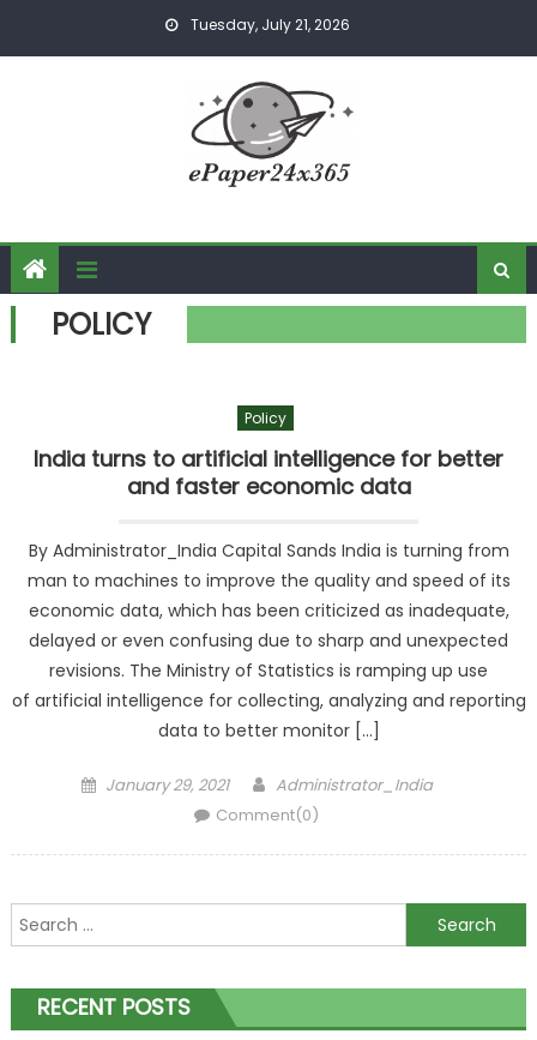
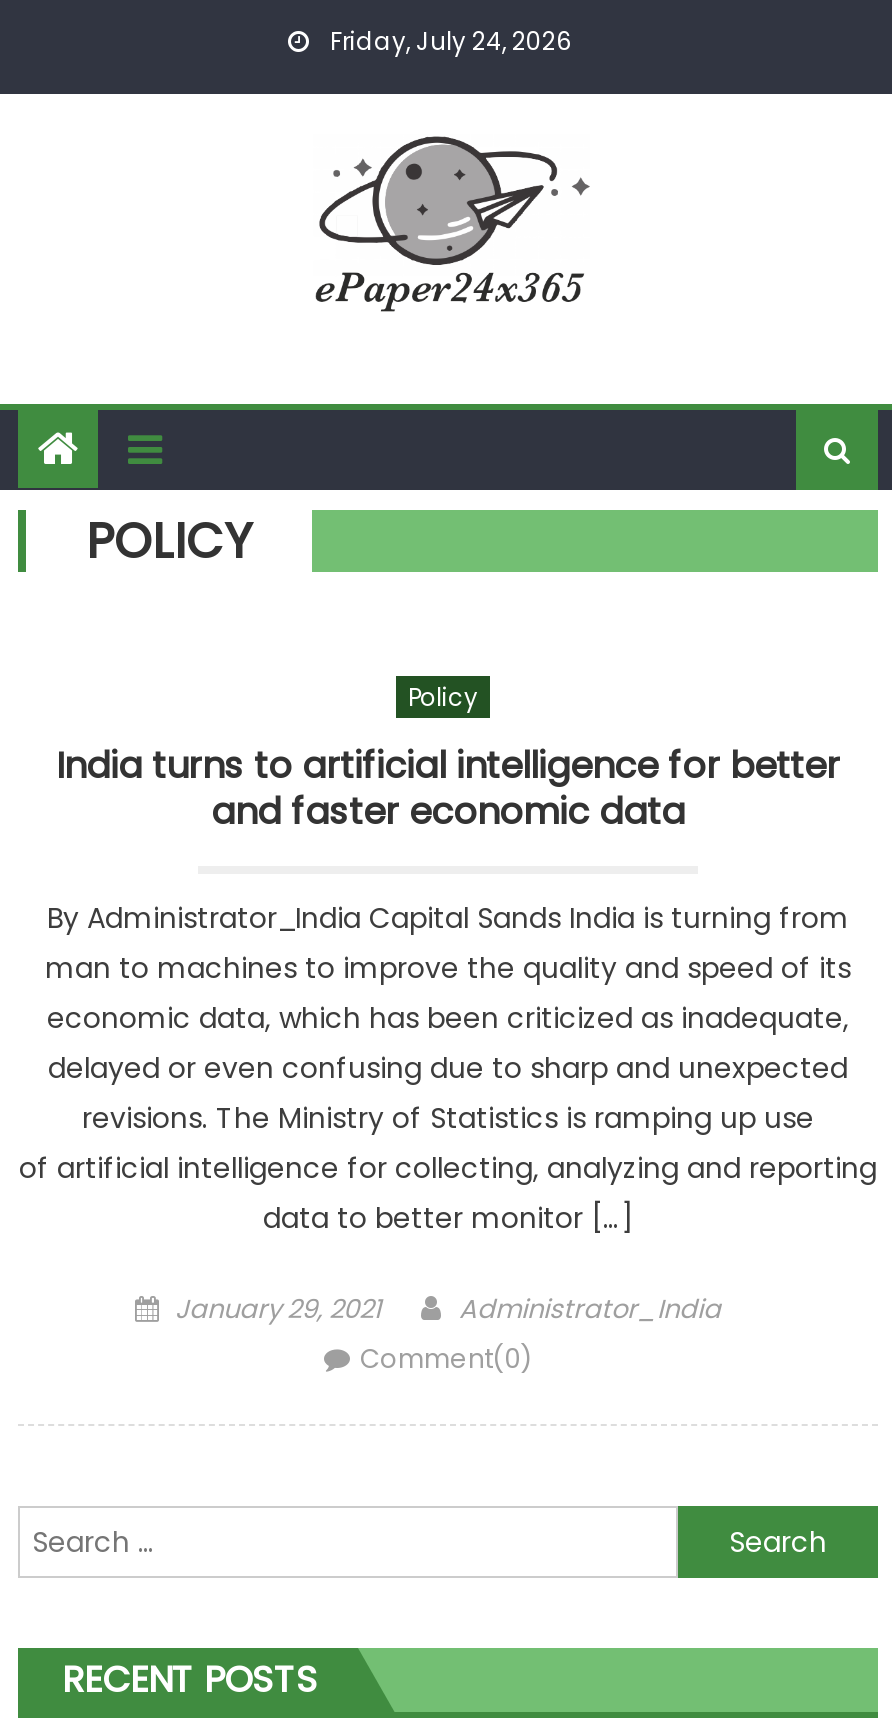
- Tuesday, July 21, 2026
+ Friday, July 24, 2026
